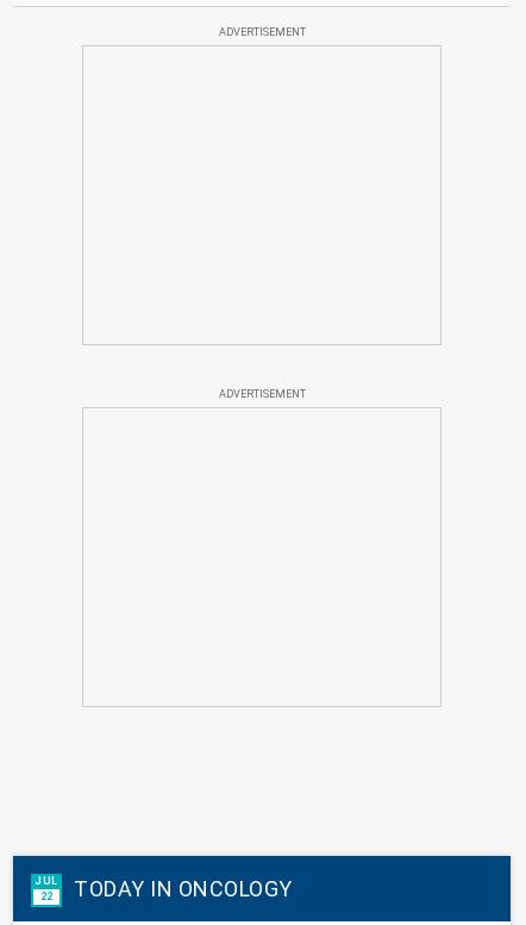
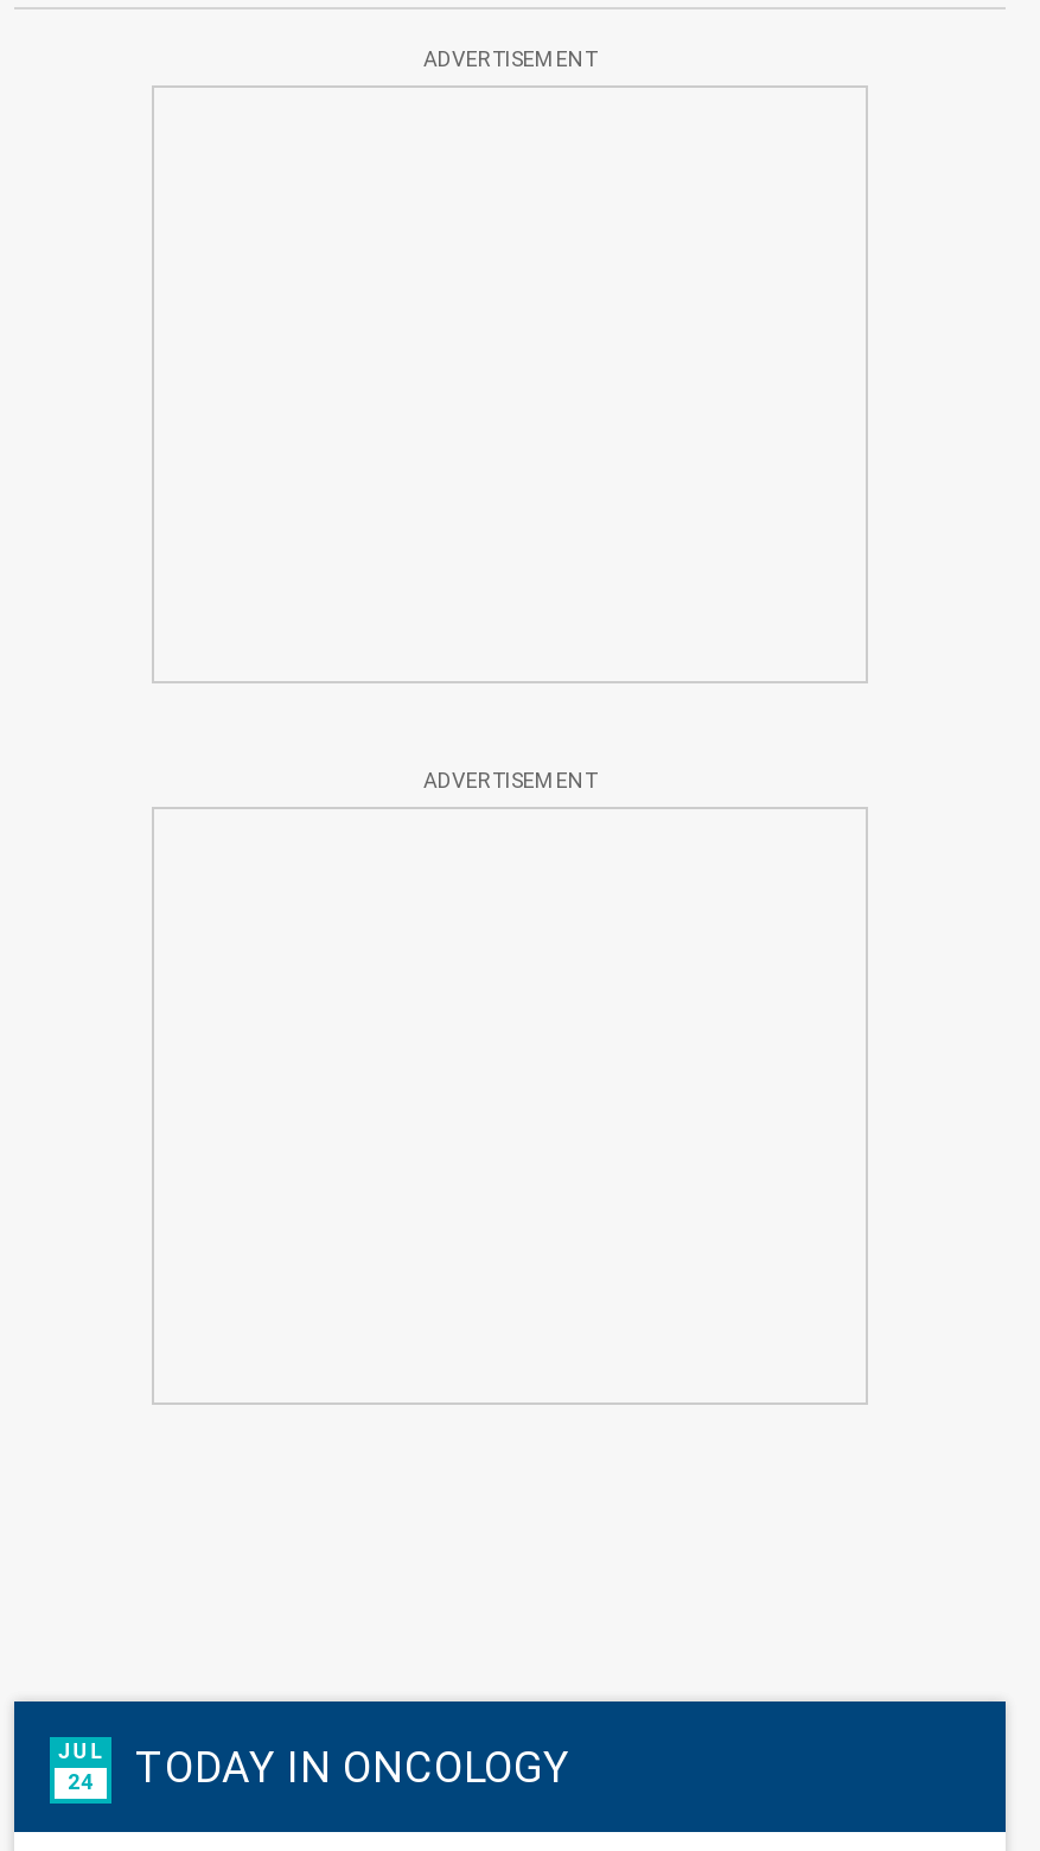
- JUL 22 TODAY IN ONCOLOGY
+ JUL 24 TODAY IN ONCOLOGY
